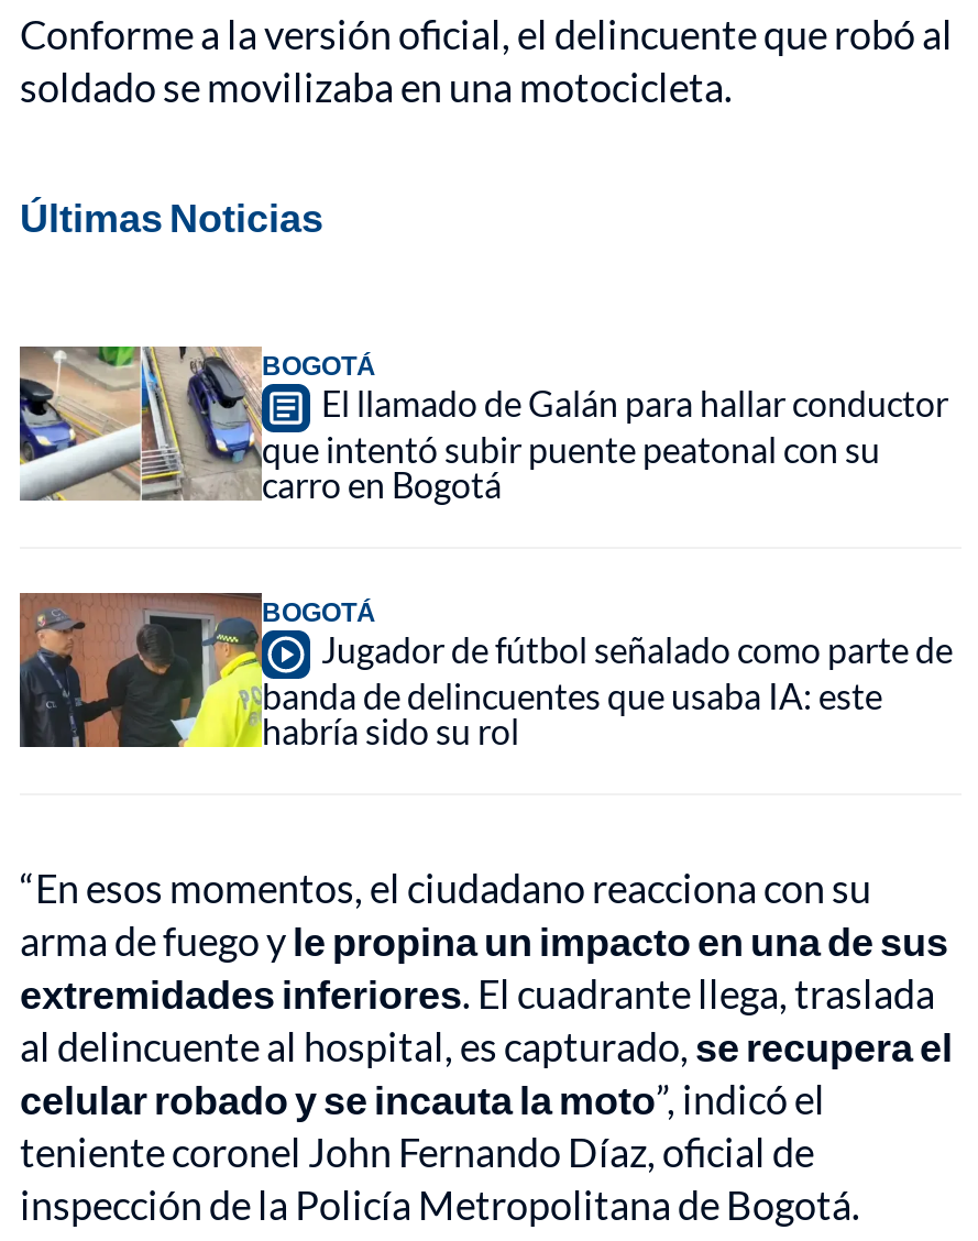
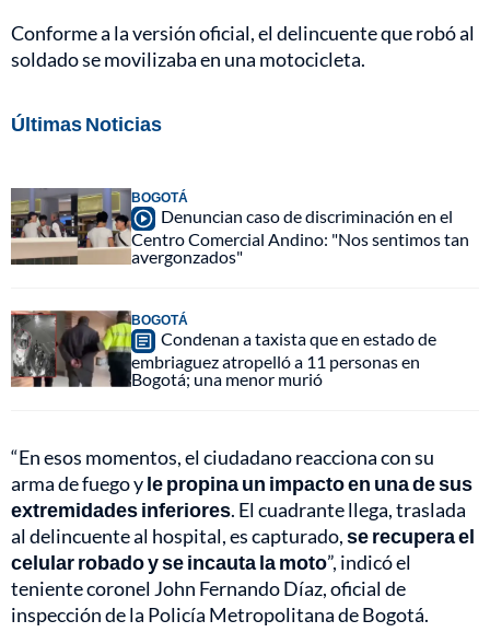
- [image]
- El llamado de Galán para hallar conductor
- que intentó subir puente peatonal con su
- carro en Bogotá
+ [image]
+ Denuncian caso de discriminación en el
+ Centro Comercial Andino: "Nos sentimos tan
+ avergonzados"

- [image]
- Jugador de fútbol señalado como parte de
- banda de delincuentes que usaba IA: este
- habría sido su rol
+ [image]
+ Condenan a taxista que en estado de
+ embriaguez atropelló a 11 personas en
+ Bogotá; una menor murió
